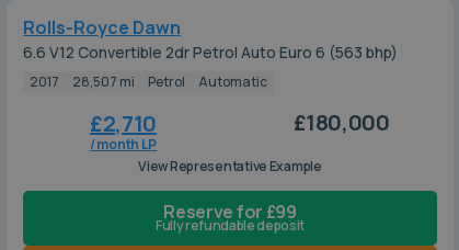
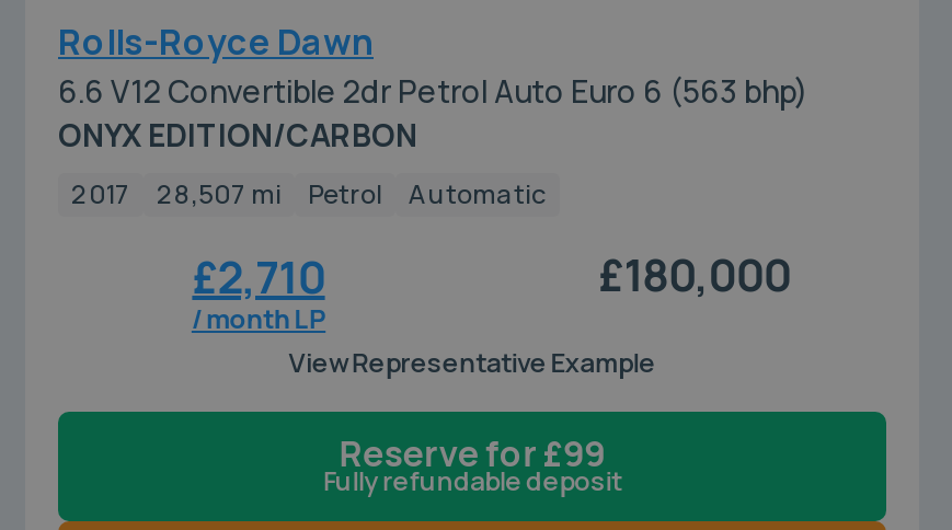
+ ONYX EDITION/CARBON
